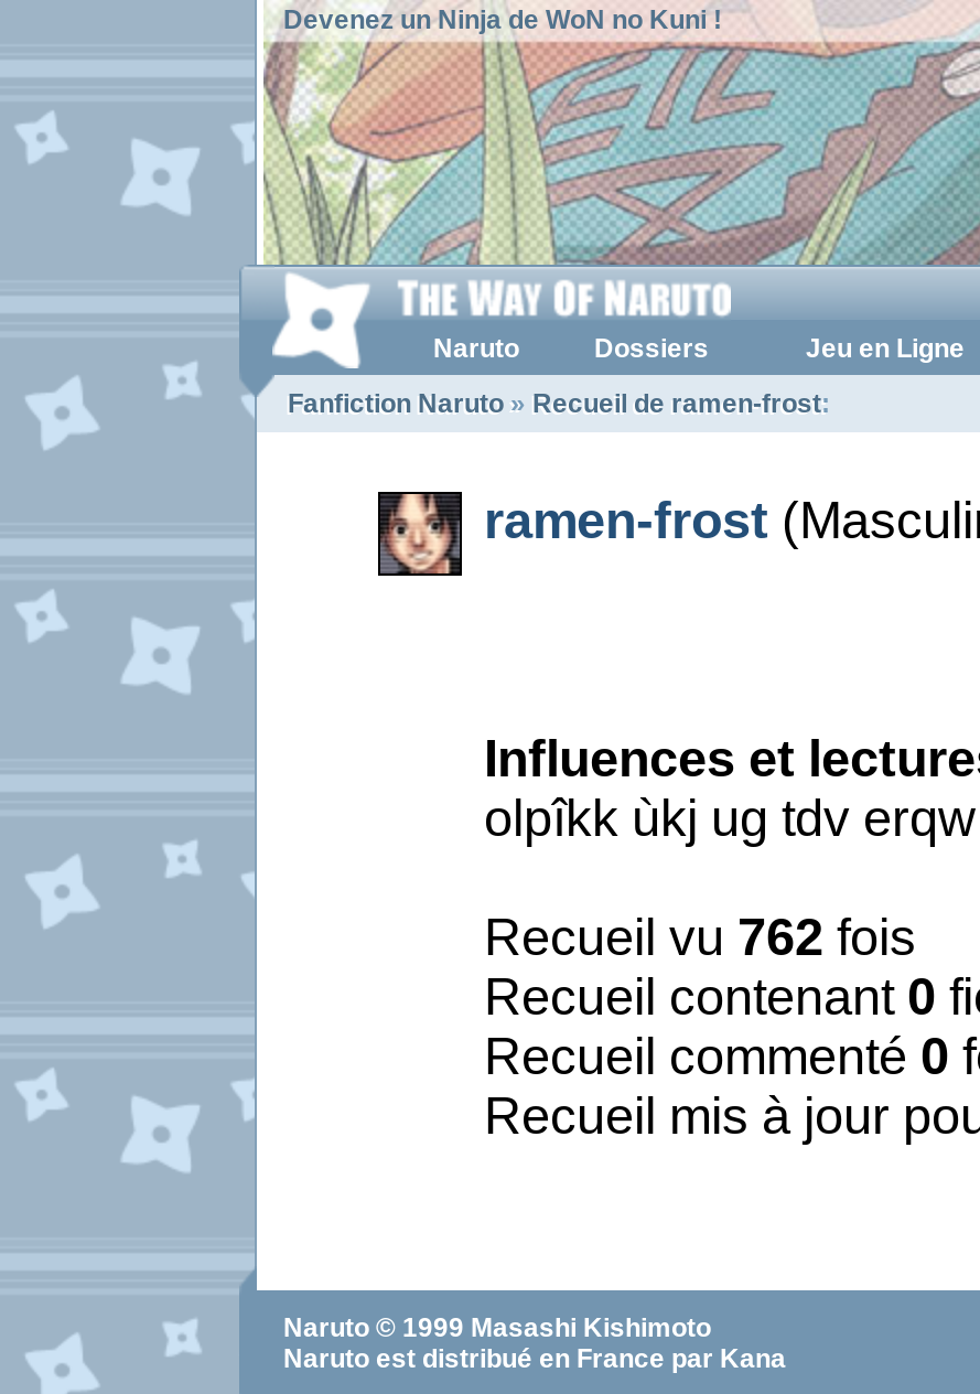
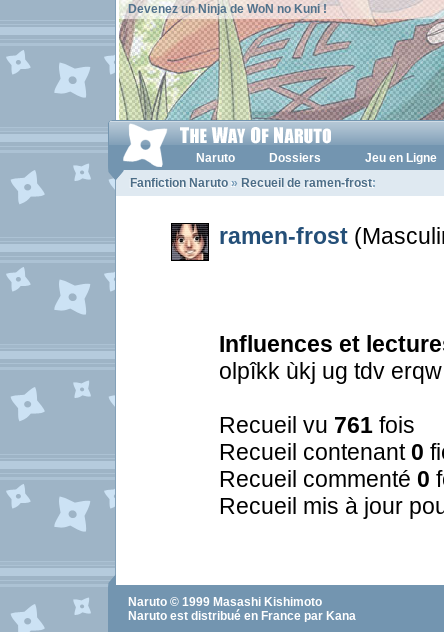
- Recueil vu 762 fois
+ Recueil vu 761 fois
